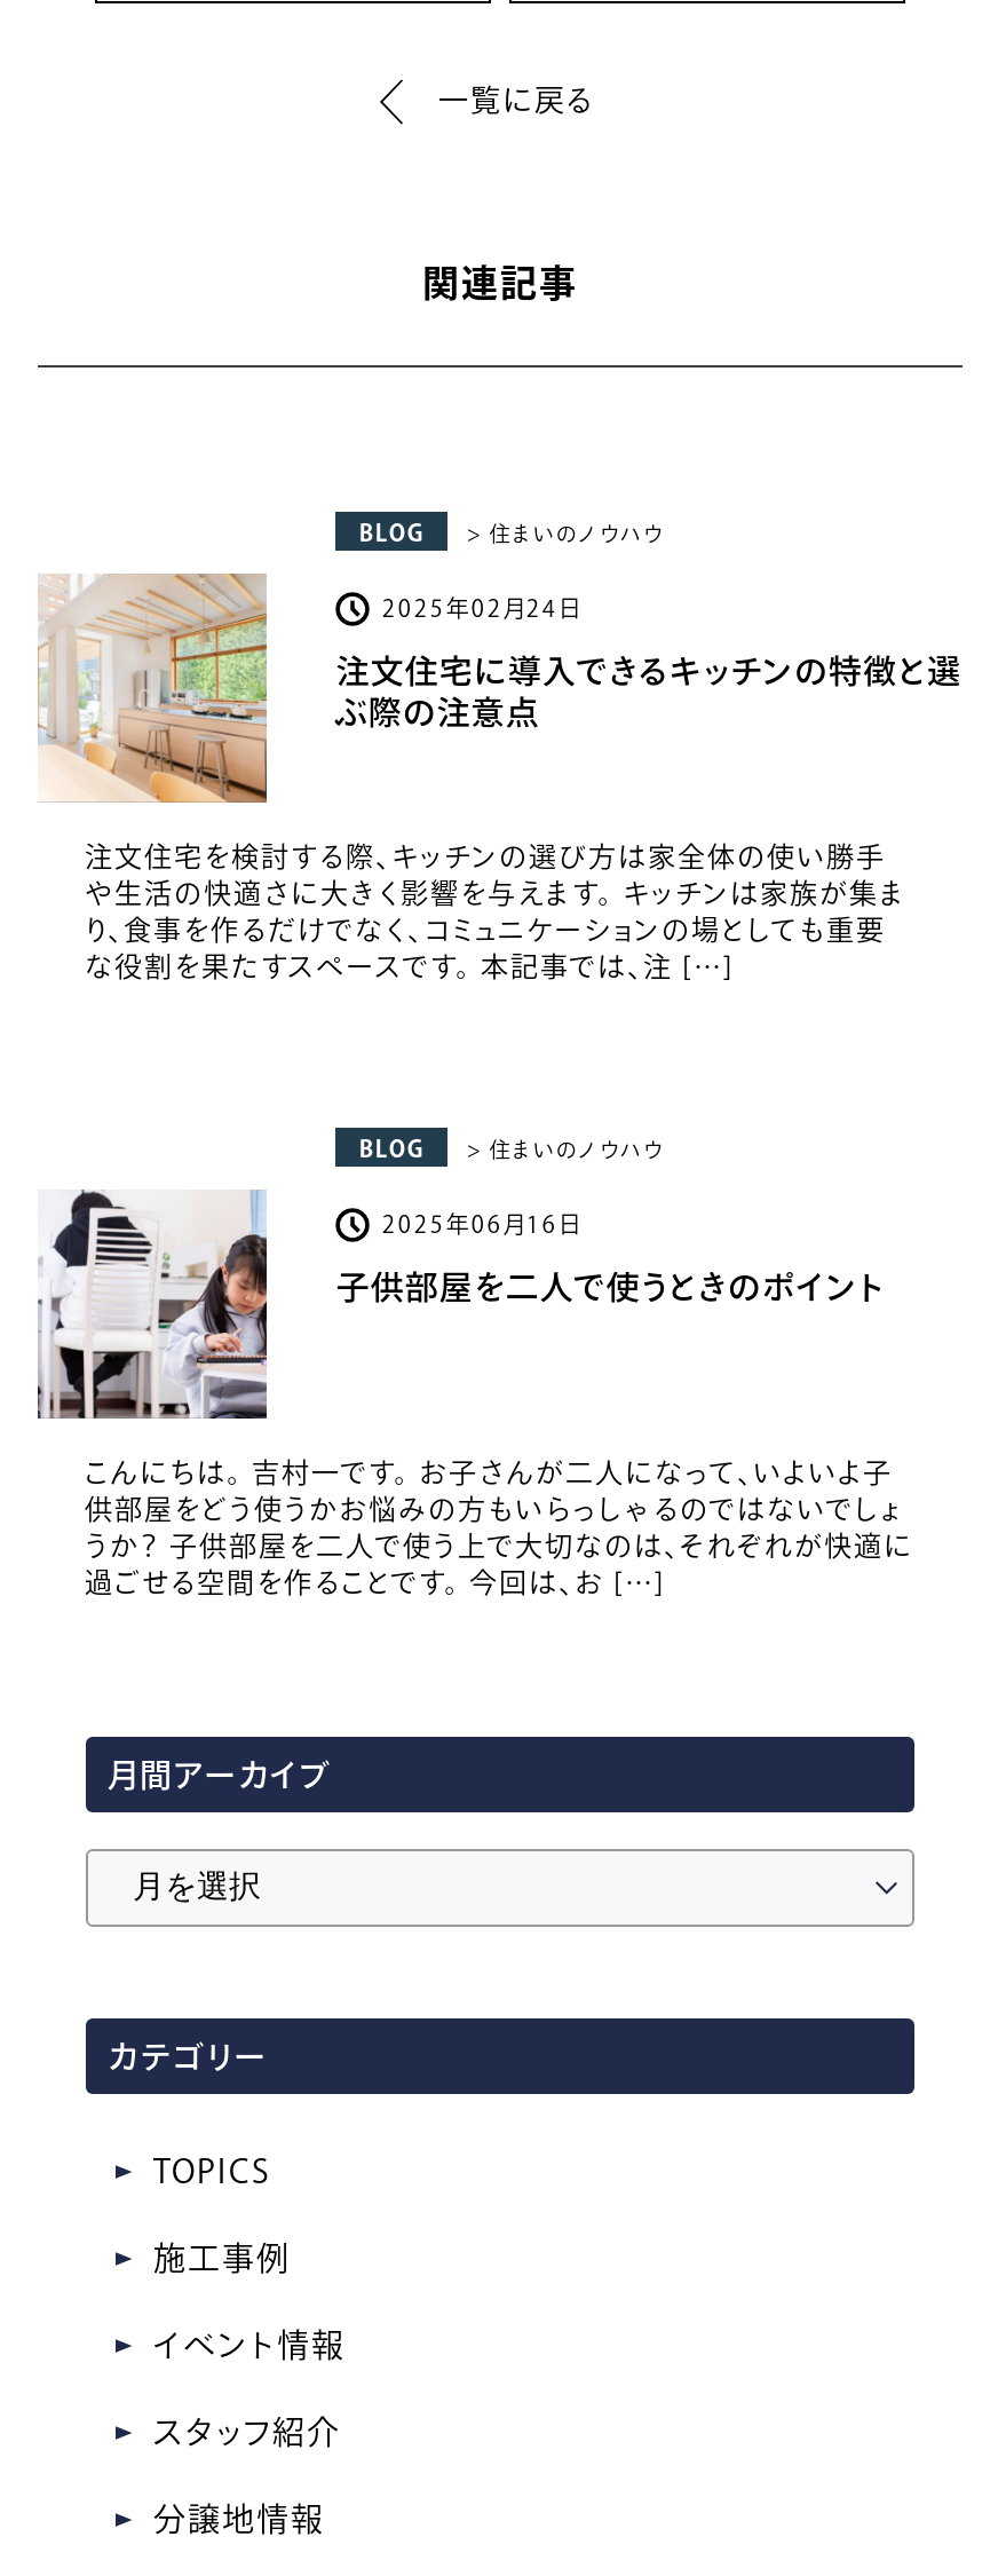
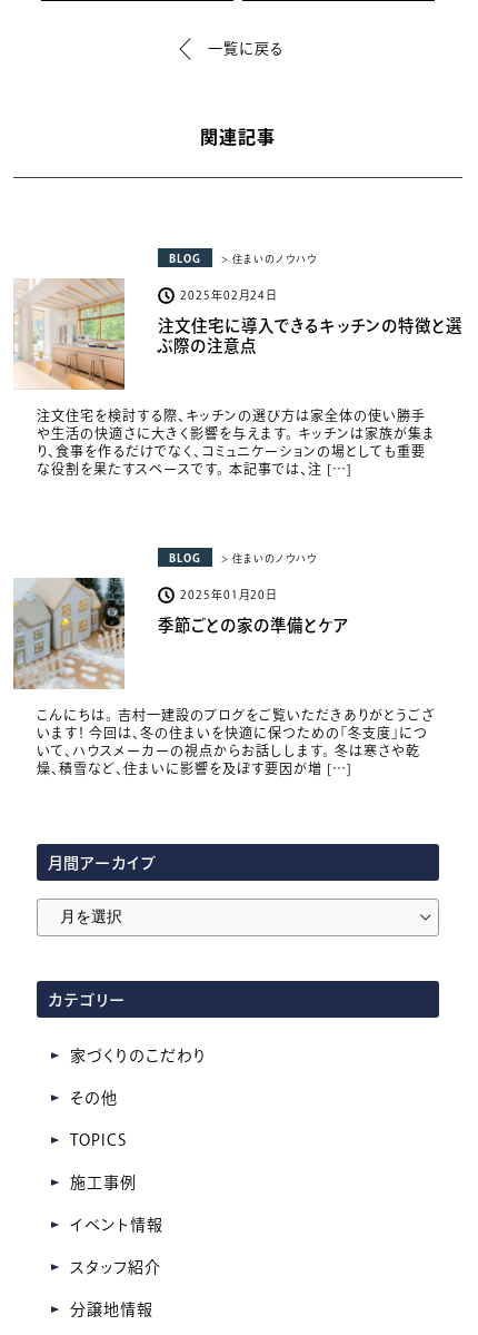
- [image]
- こんにちは。 吉村一です。 お子さんが二人になって、いよいよ子
- 供部屋をどう使うかお悩みの方もいらっしゃるのではないでしょ
- うか？ 子供部屋を二人で使う上で大切なのは、それぞれが快適に
- 過ごせる空間を作ることです。 今回は、お […]
+ [image]
+ こんにちは。 吉村一建設のブログをご覧いただきありがとうござ
+ います！ 今回は、冬の住まいを快適に保つための「冬支度」につ
+ いて、ハウスメーカーの視点からお話しします。 冬は寒さや乾
+ 燥、積雪など、住まいに影響を及ぼす要因が増 […]

- 2025年06月16日
+ 2025年01月20日

- 子供部屋を二人で使うときのポイント
+ 季節ごとの家の準備とケア

+ 家づくりのこだわり
+ その他
